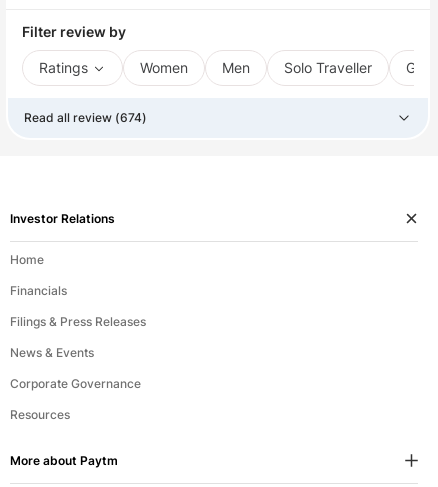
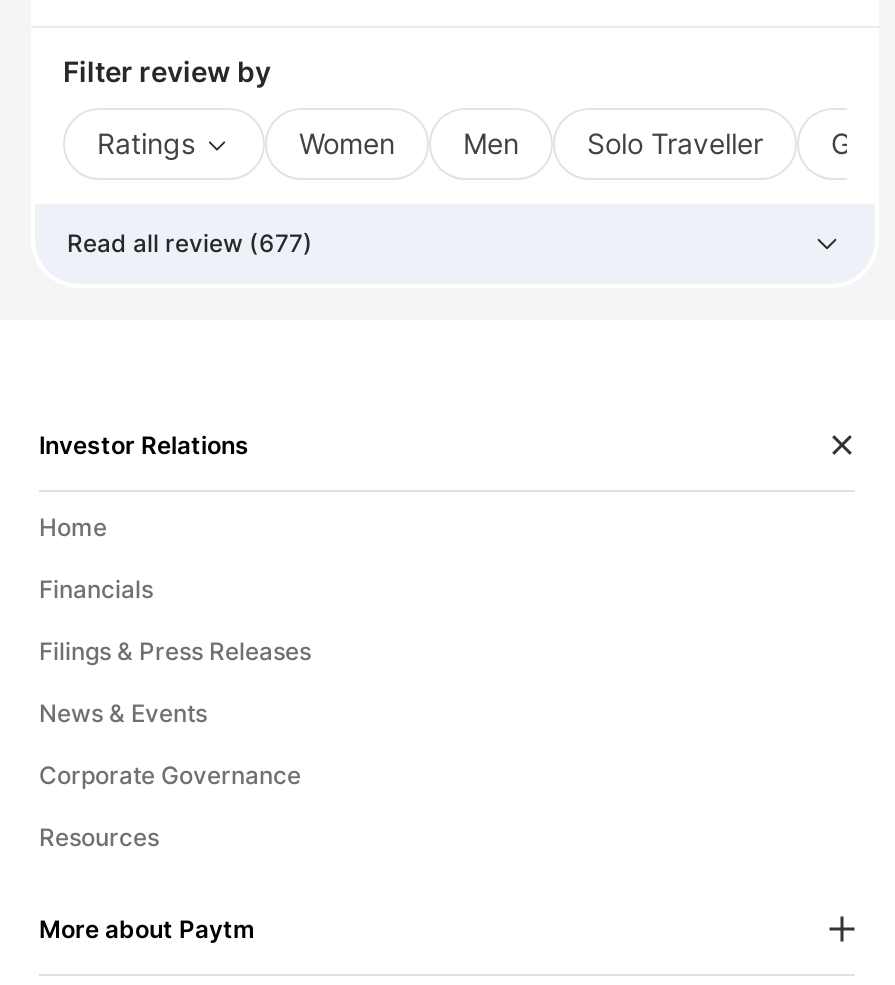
- Read all review (674)
+ Read all review (677)
